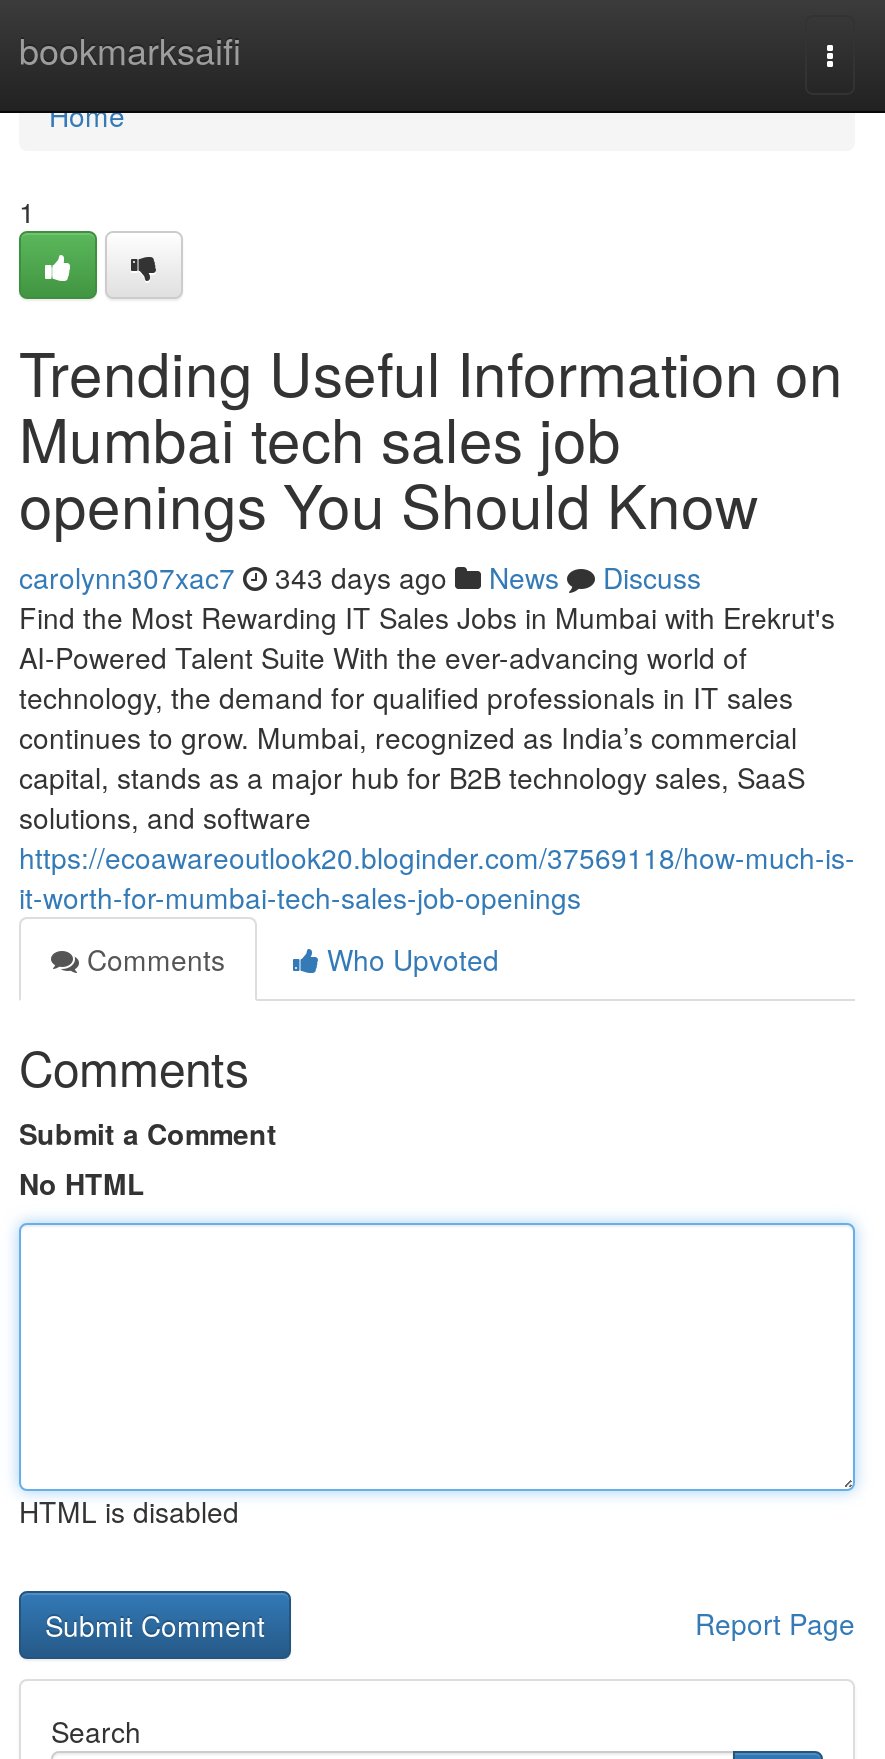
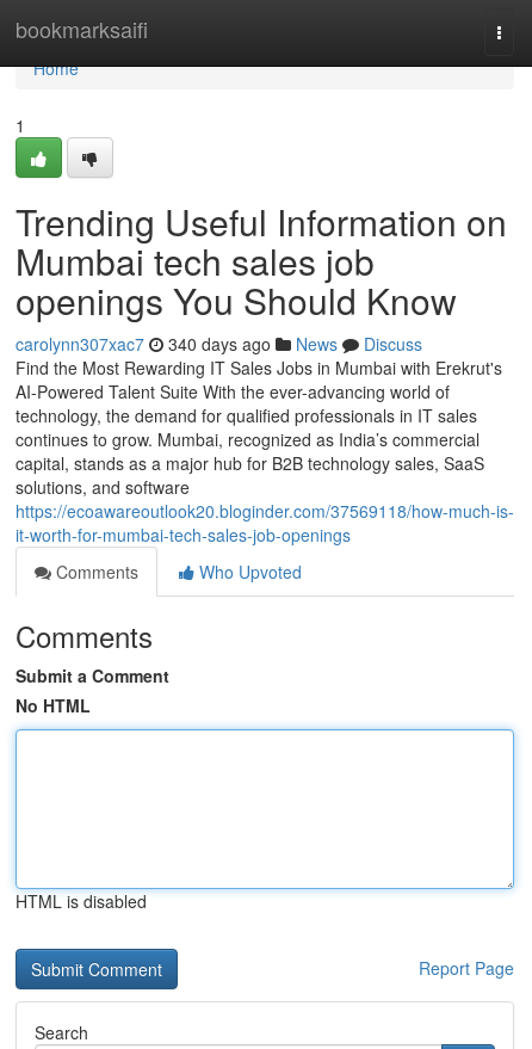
- carolynn307xac7 343 days ago News Discuss
+ carolynn307xac7 340 days ago News Discuss
